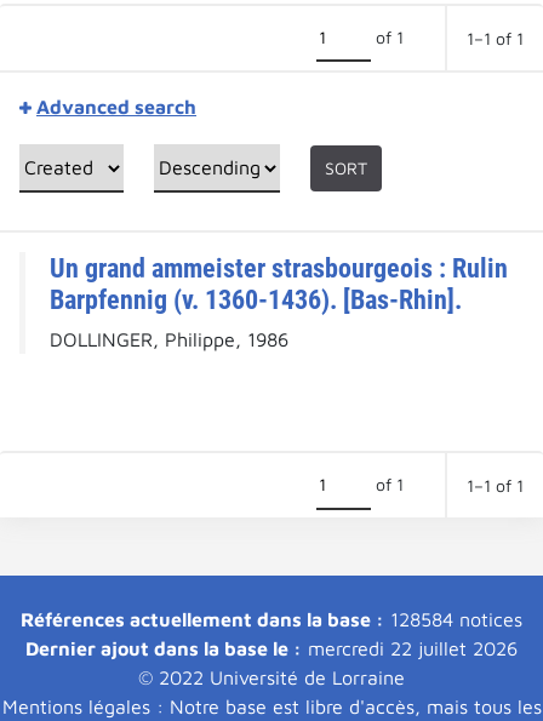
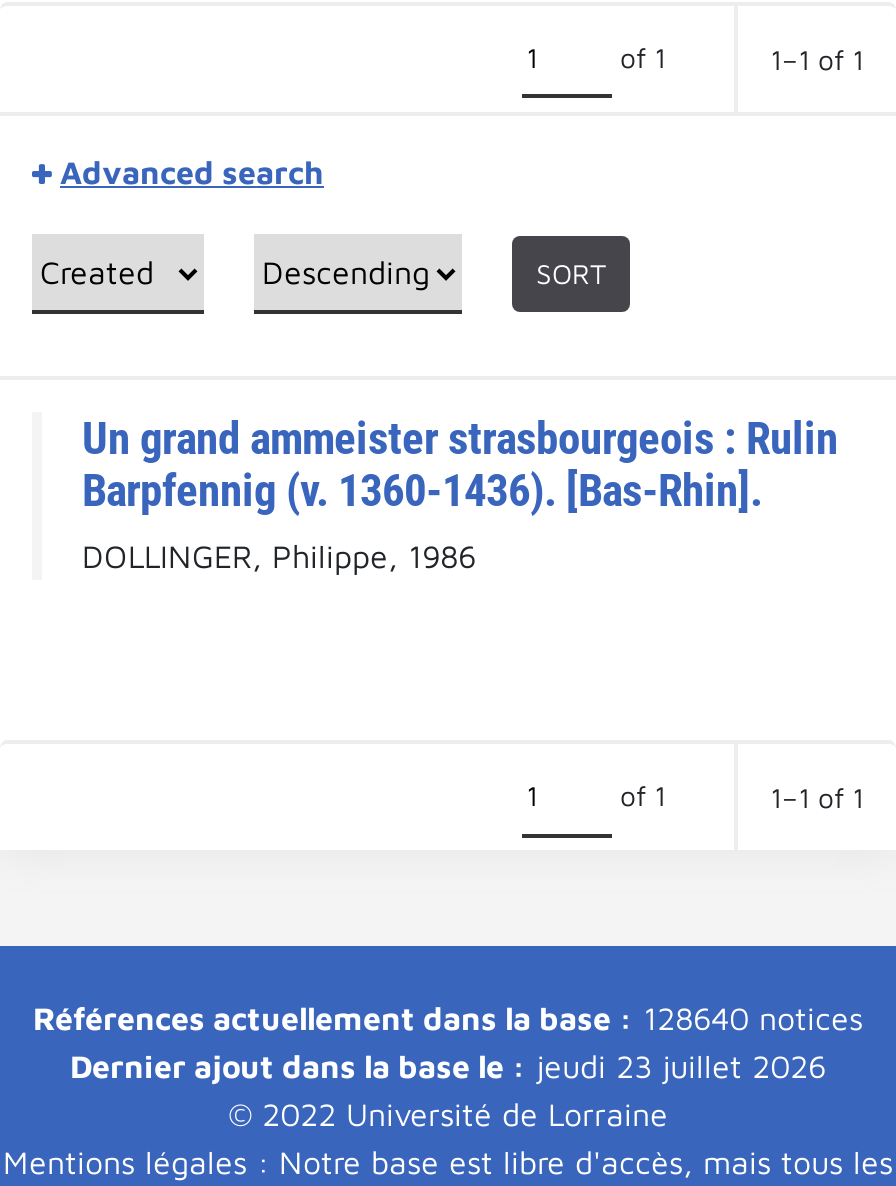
- Références actuellement dans la base : 128584 notices
+ Références actuellement dans la base : 128640 notices

- Dernier ajout dans la base le : mercredi 22 juillet 2026
+ Dernier ajout dans la base le : jeudi 23 juillet 2026
